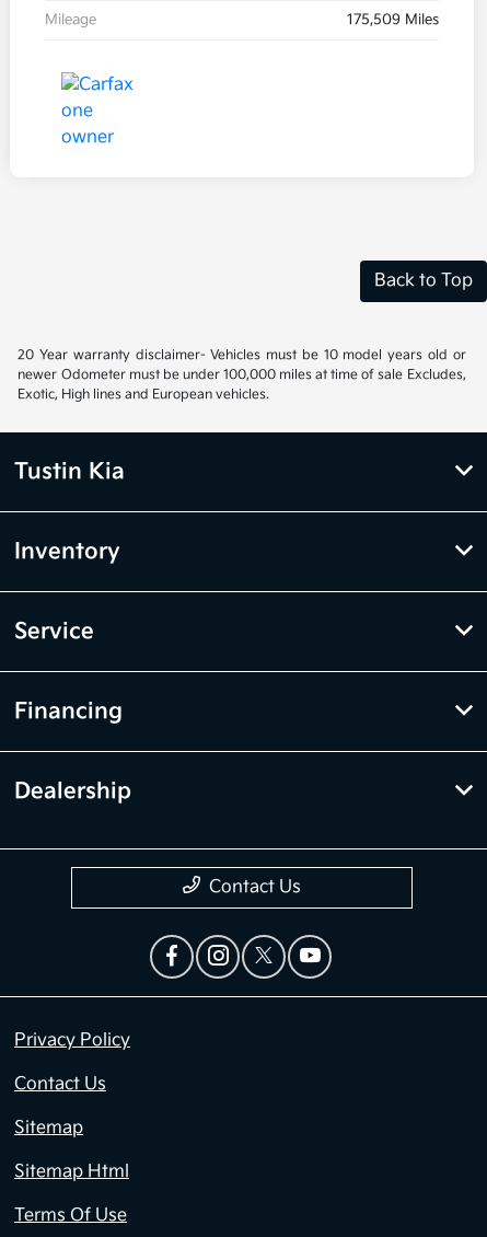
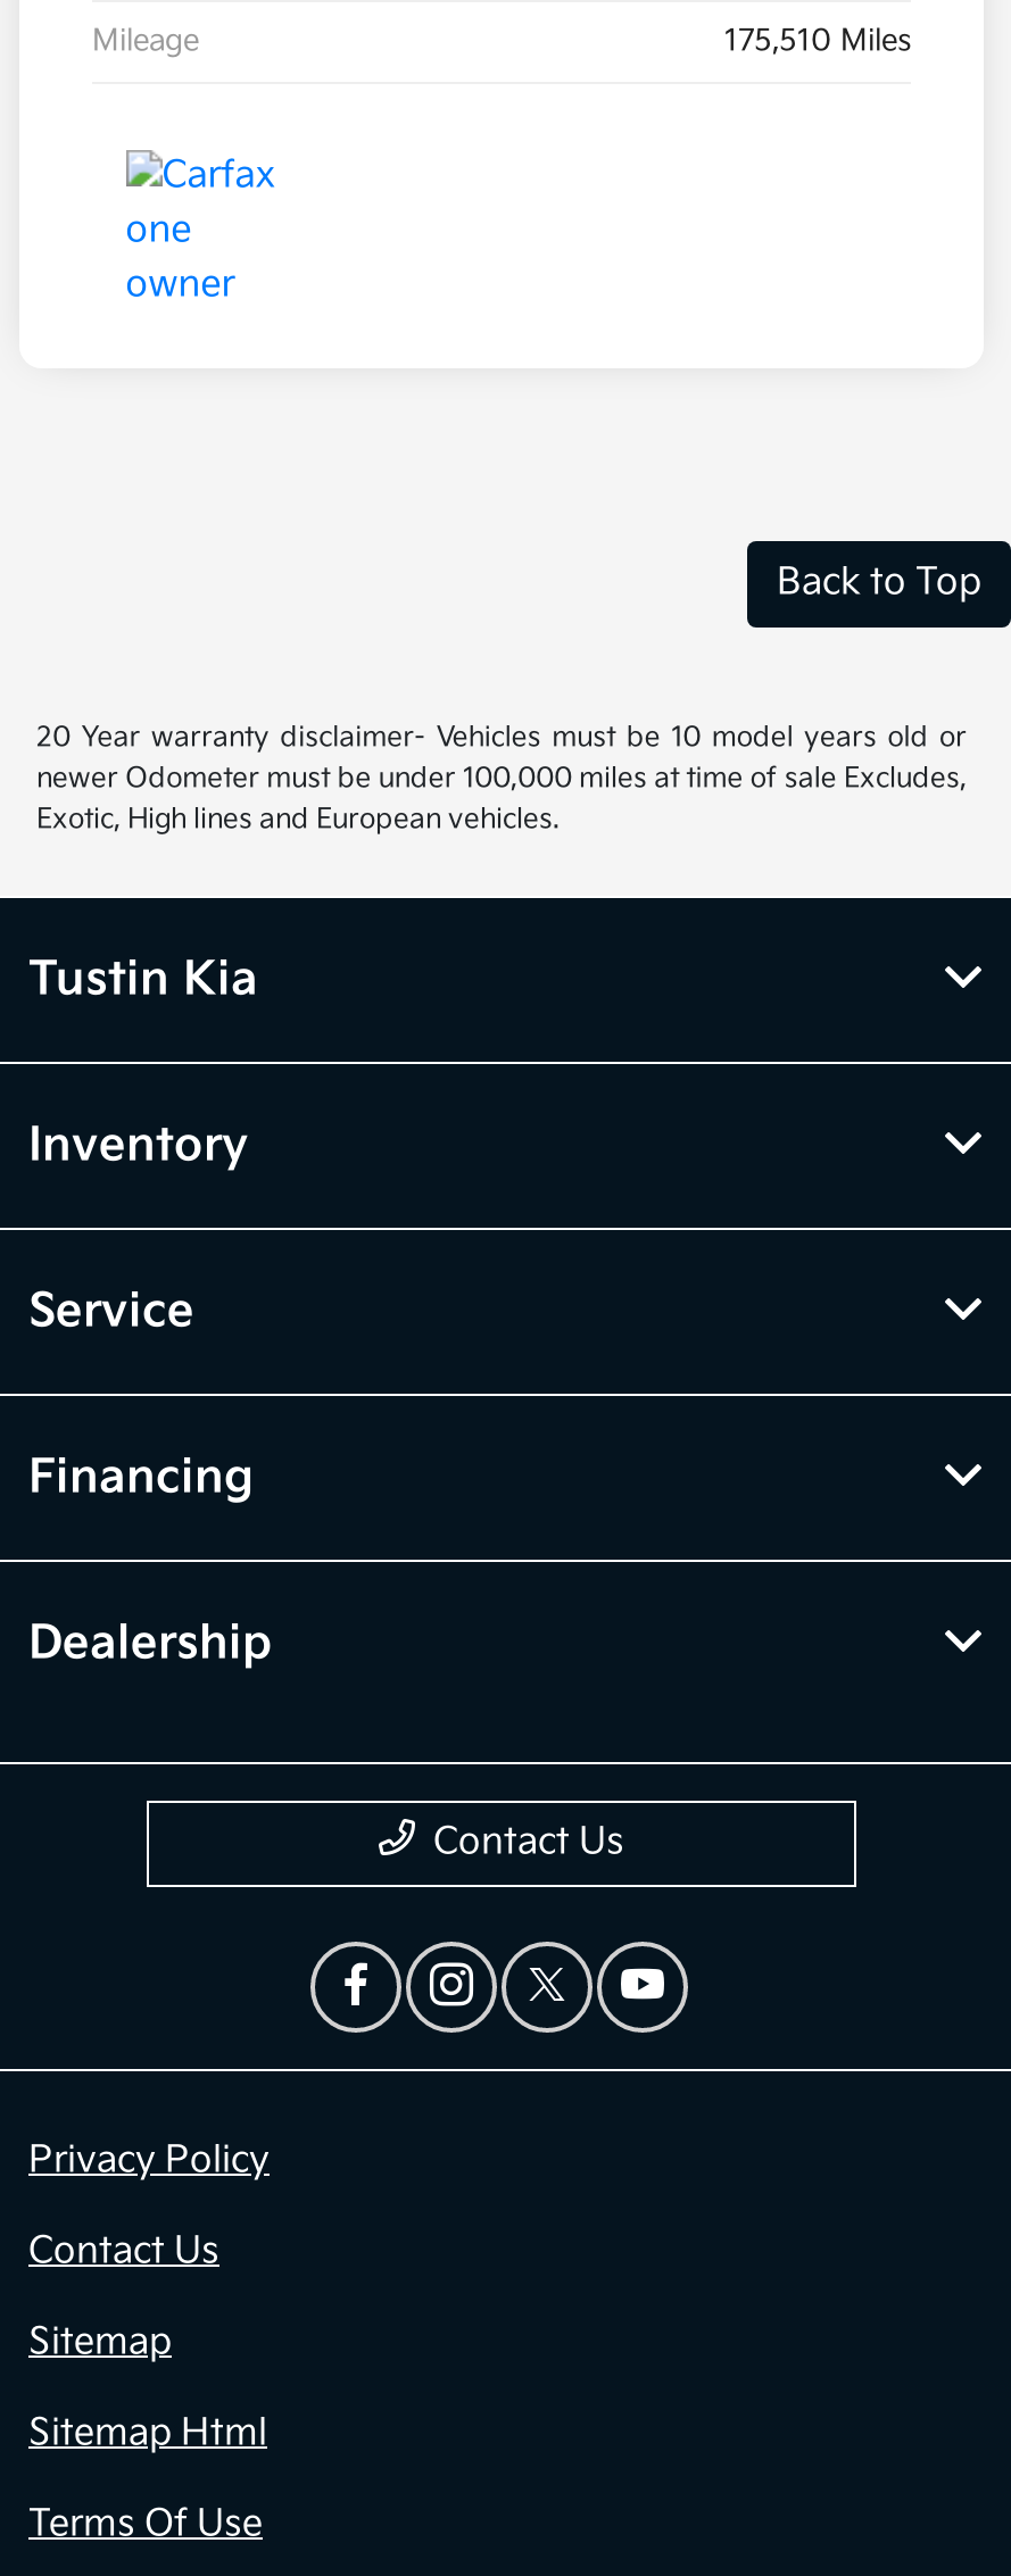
- 175,509 Miles
+ 175,510 Miles
